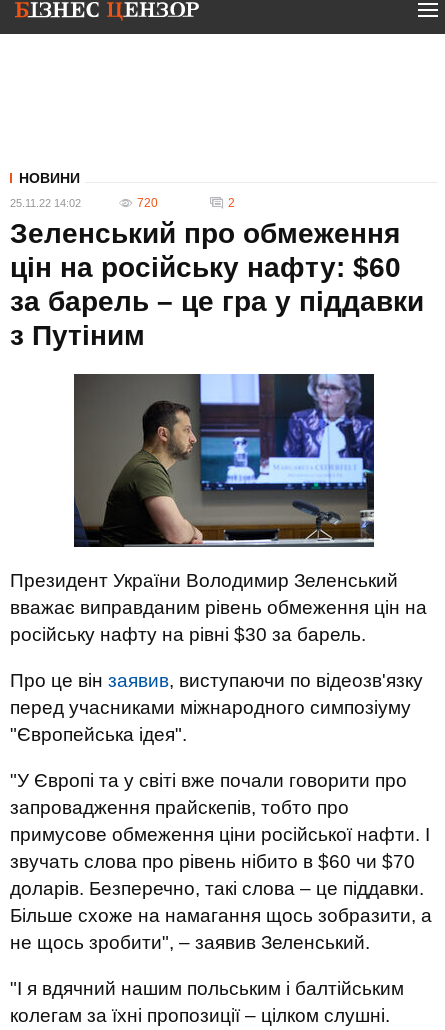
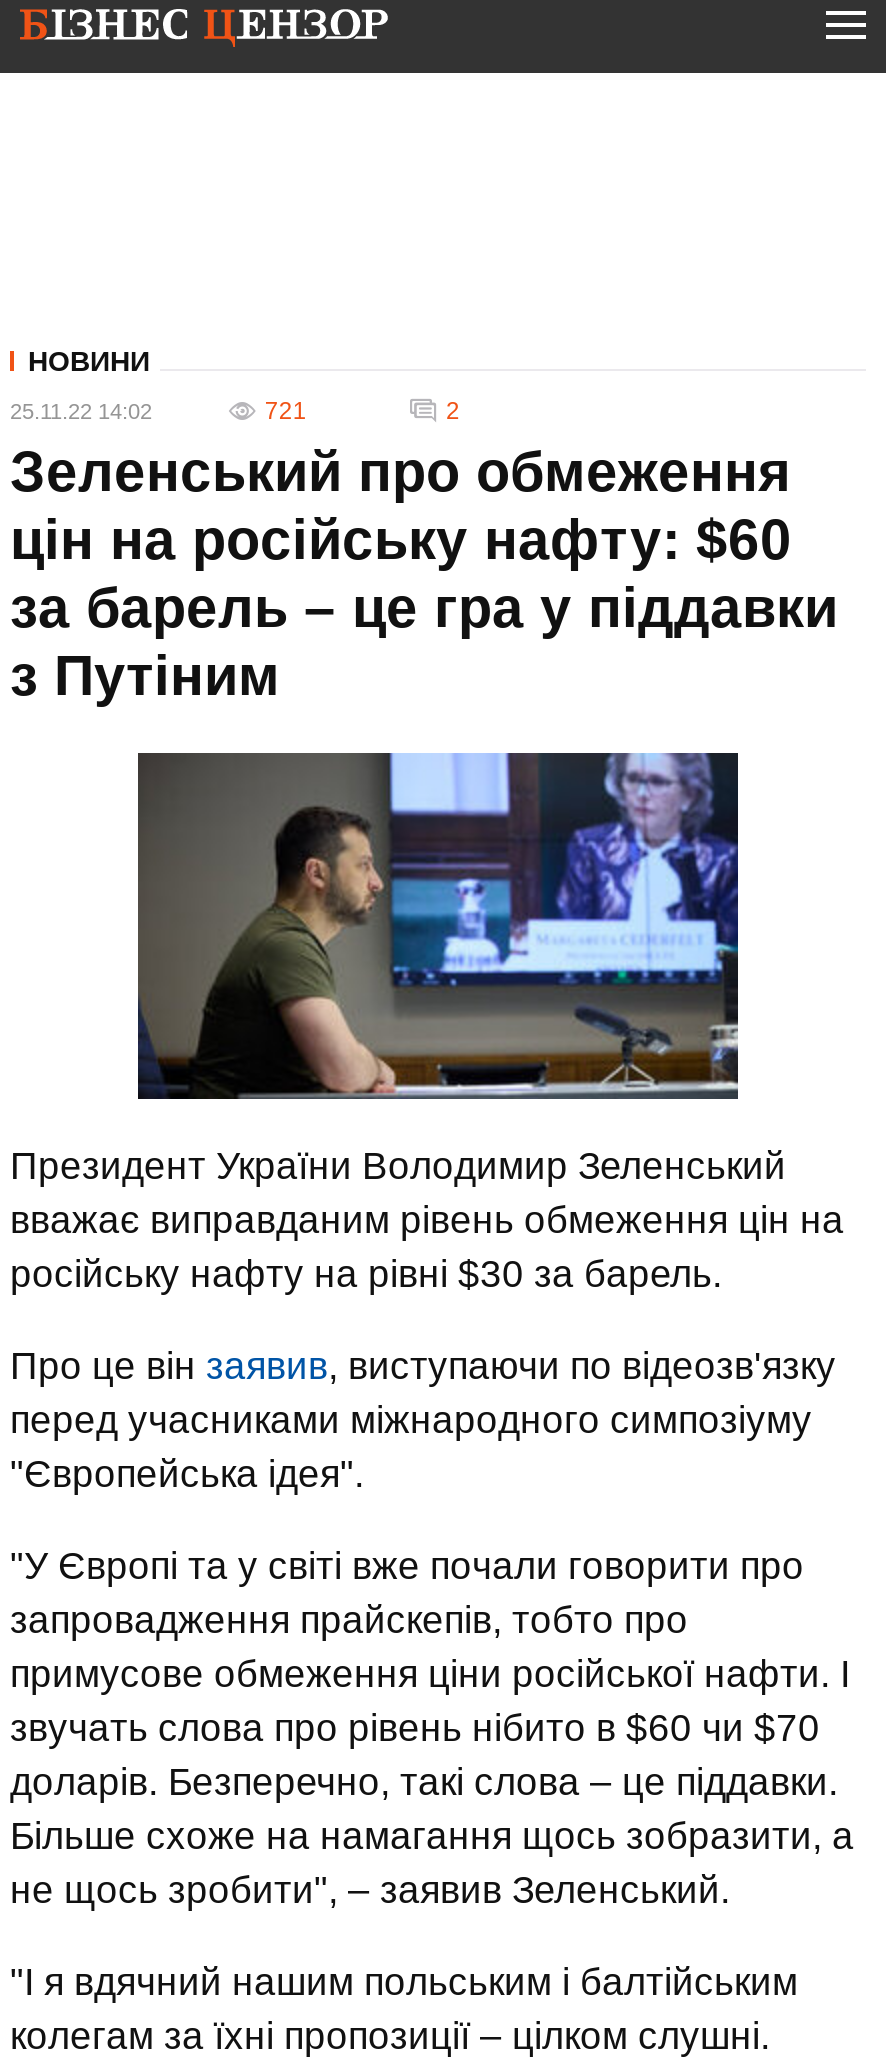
- 720
+ 721
